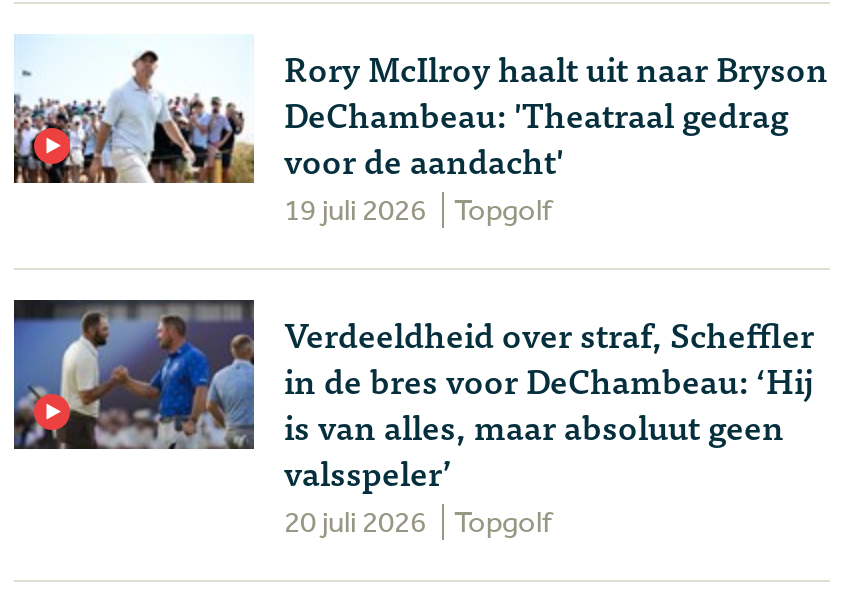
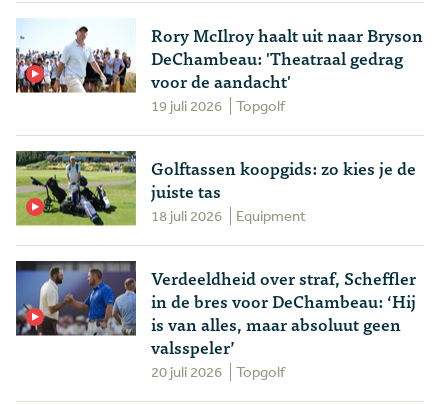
+ [image]
+ Golftassen koopgids: zo kies je de
+ juiste tas
+ 18 juli 2026
+ Equipment
